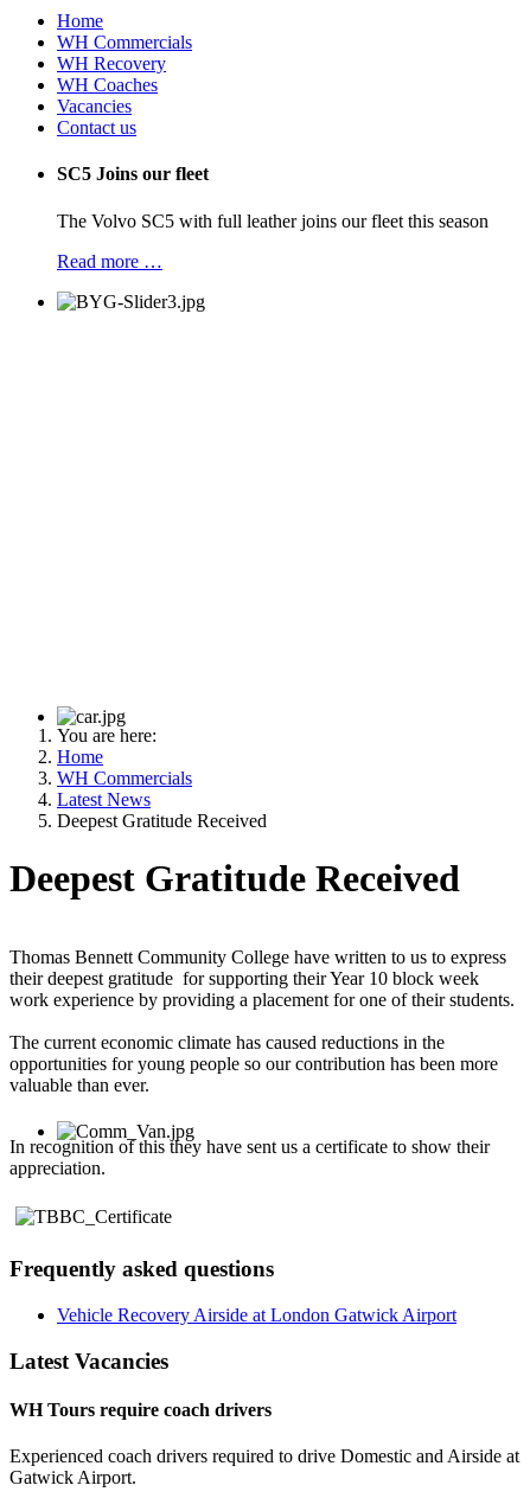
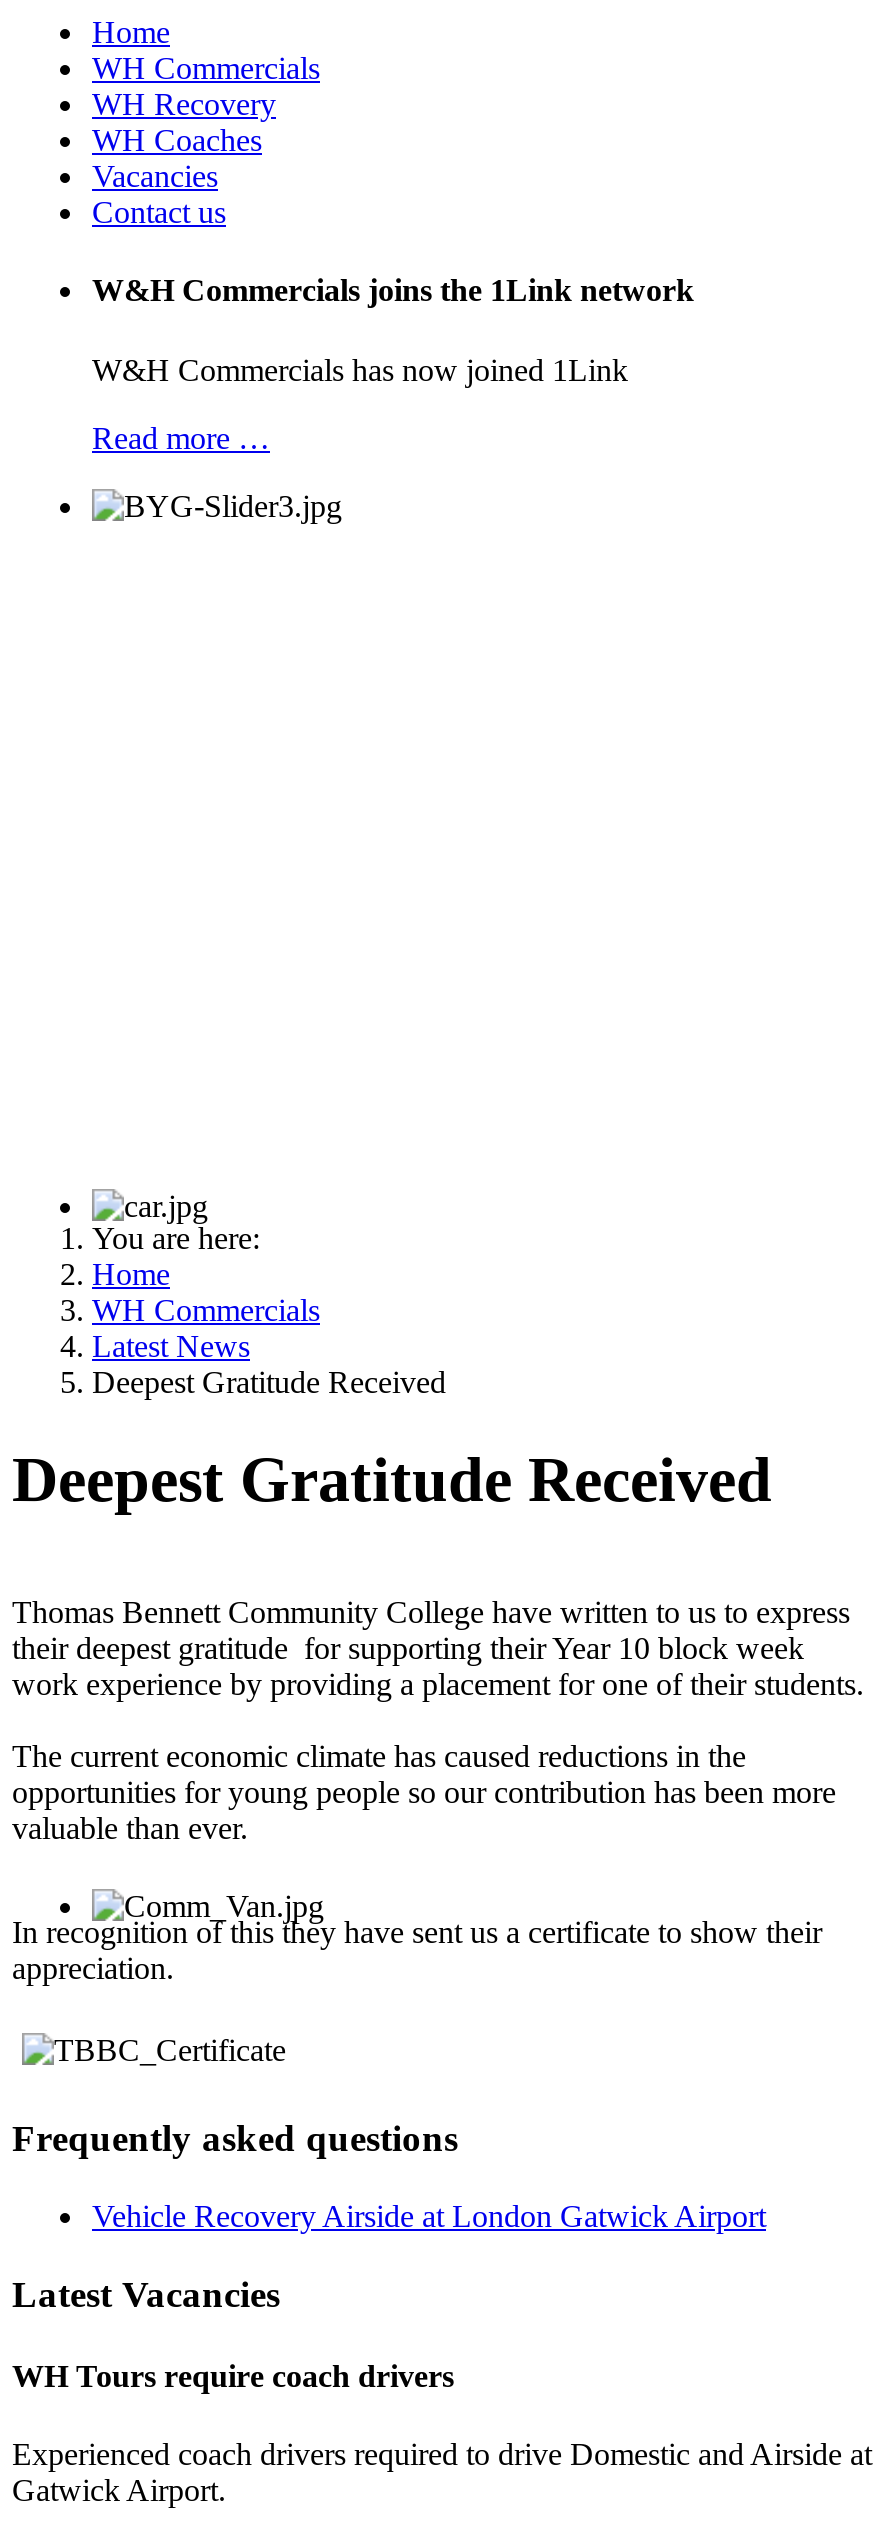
- SC5 Joins our fleet
+ W&H Commercials joins the 1Link network

- The Volvo SC5 with full leather joins our fleet this season
+ W&H Commercials has now joined 1Link
